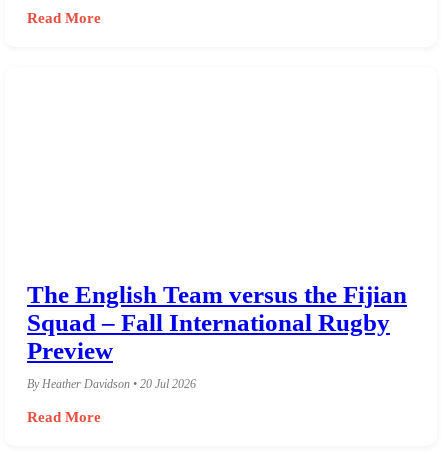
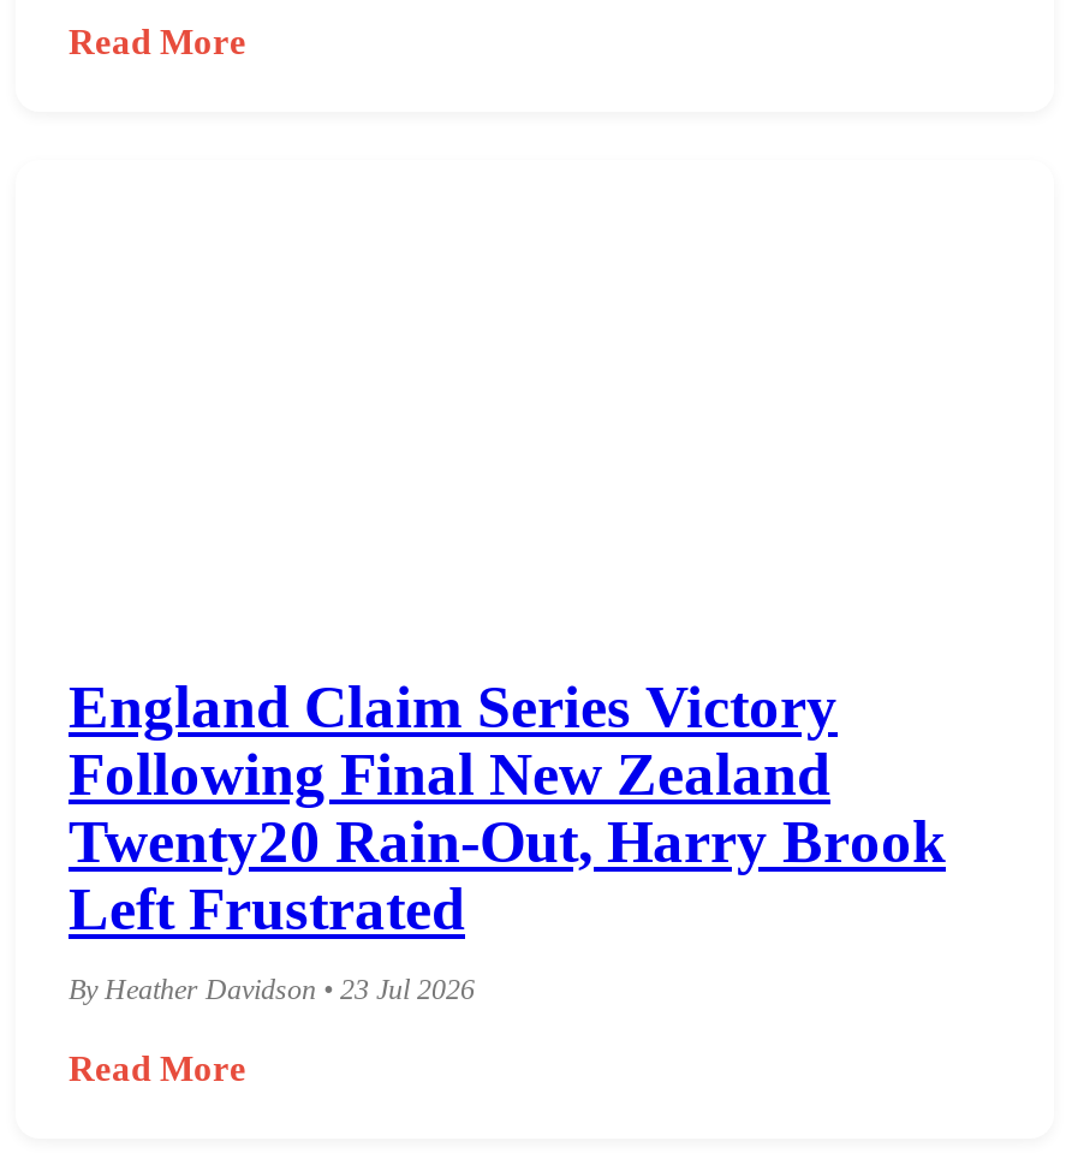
- The English Team versus the Fijian
- Squad – Fall International Rugby
- Preview
+ England Claim Series Victory
+ Following Final New Zealand
+ Twenty20 Rain-Out, Harry Brook
+ Left Frustrated

- By Heather Davidson • 20 Jul 2026
+ By Heather Davidson • 23 Jul 2026
